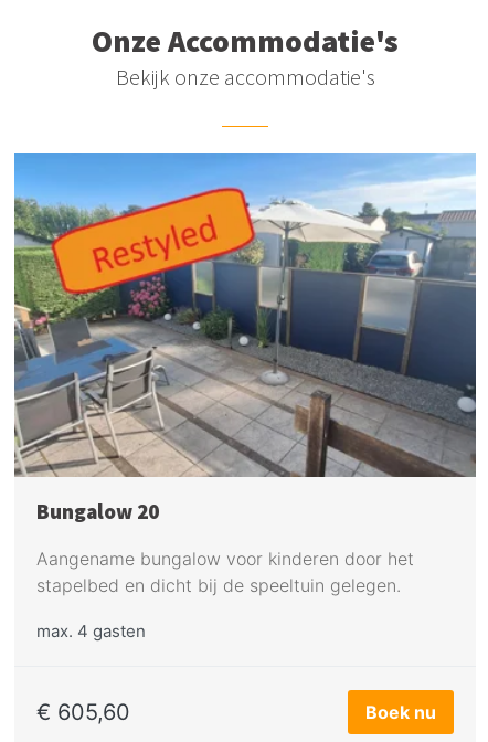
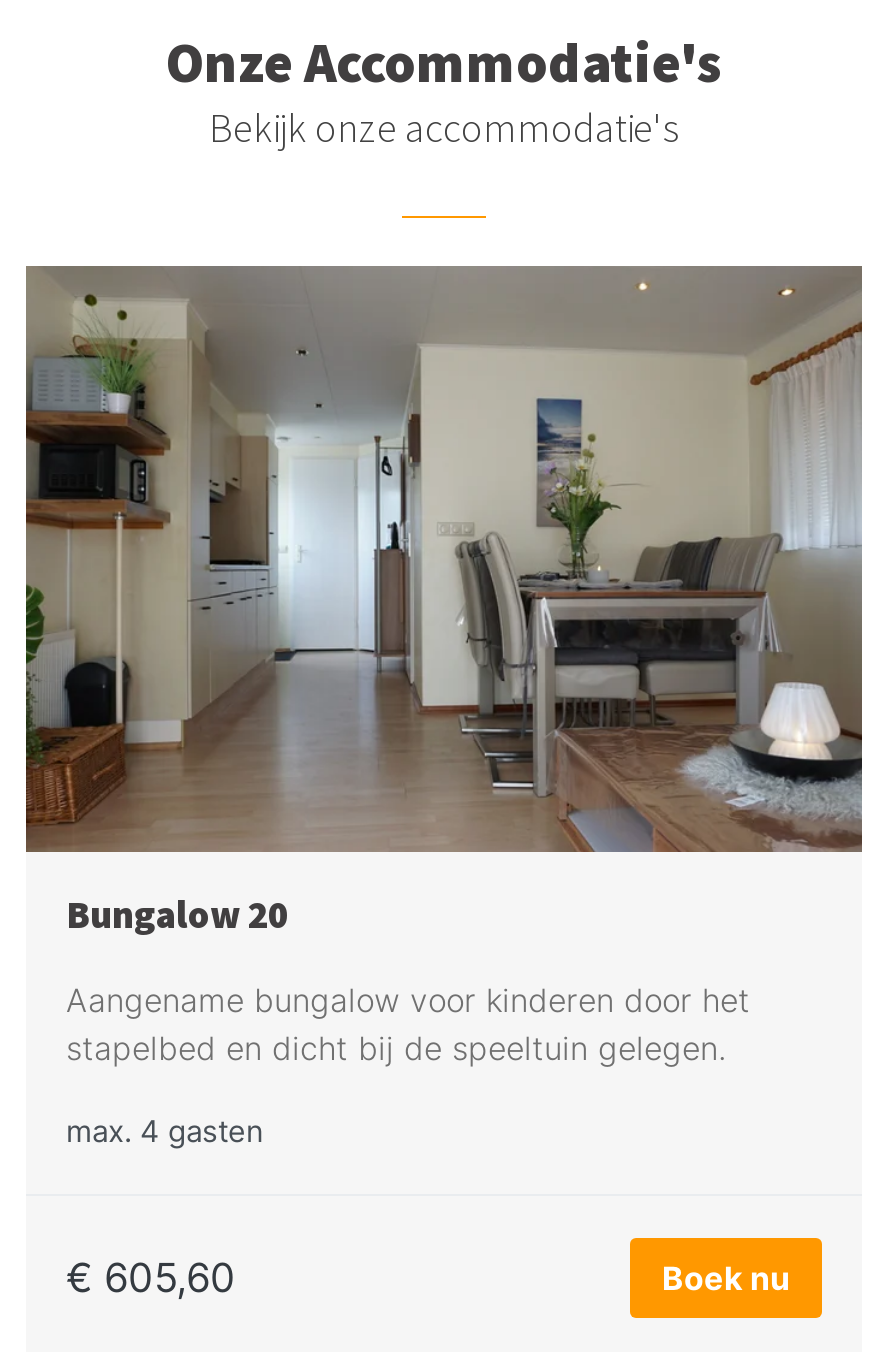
- [image]
+ [image]
